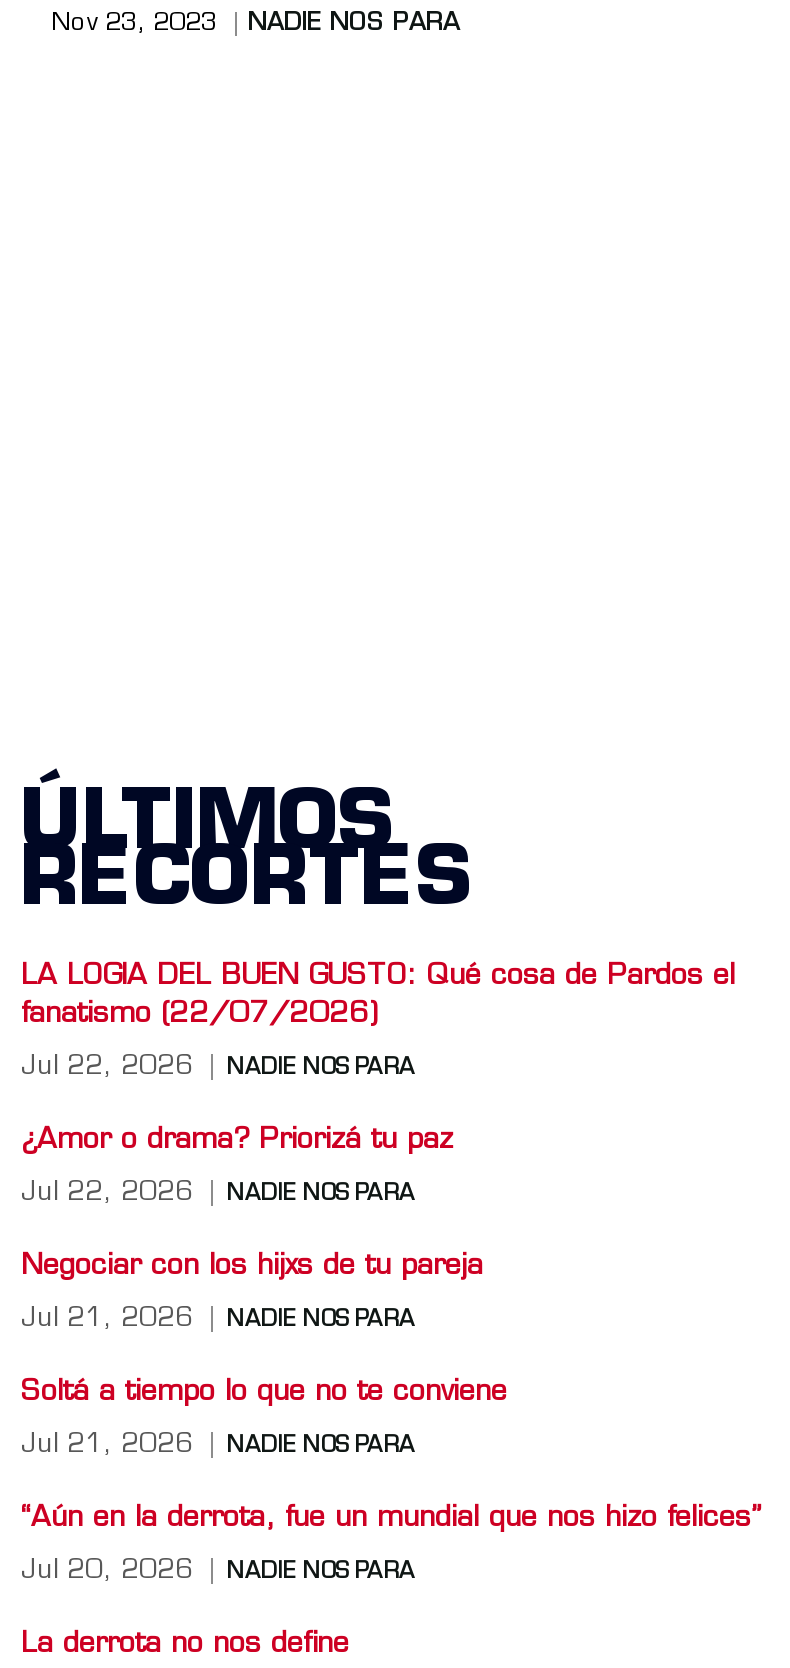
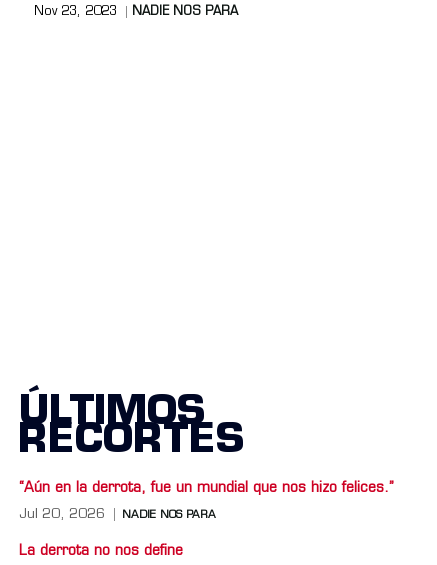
- LA LOGIA DEL BUEN GUSTO: Qué cosa de Pardos el
- fanatismo (22/07/2026)
- Jul 22, 2026
- NADIE NOS PARA
- ¿Amor o drama? Priorizá tu paz
- Jul 22, 2026
- NADIE NOS PARA
- Negociar con los hijxs de tu pareja
- Jul 21, 2026
- NADIE NOS PARA
- Soltá a tiempo lo que no te conviene
- Jul 21, 2026
- NADIE NOS PARA
- “Aún en la derrota, fue un mundial que nos hizo felices”
+ “Aún en la derrota, fue un mundial que nos hizo felices.”
